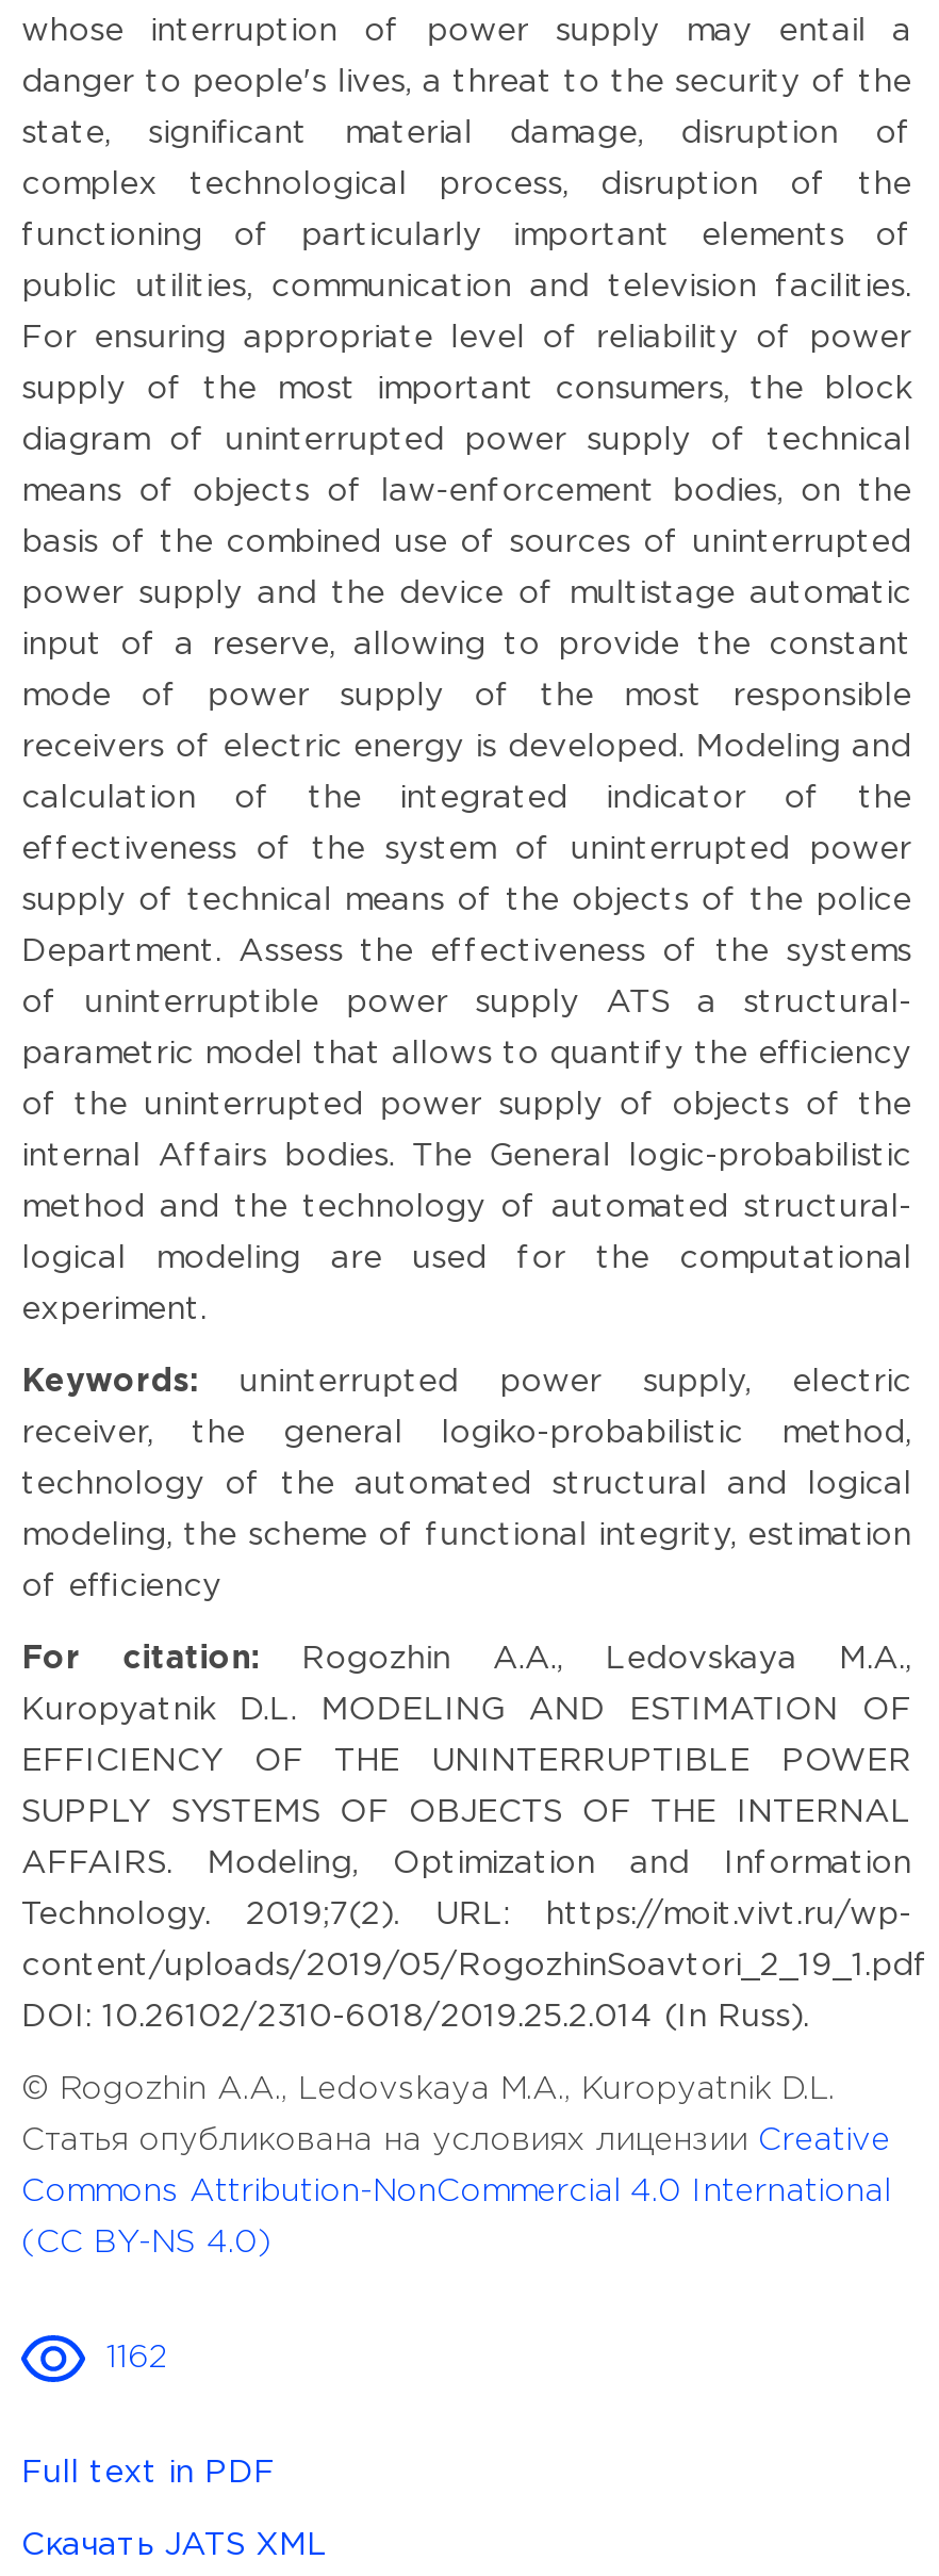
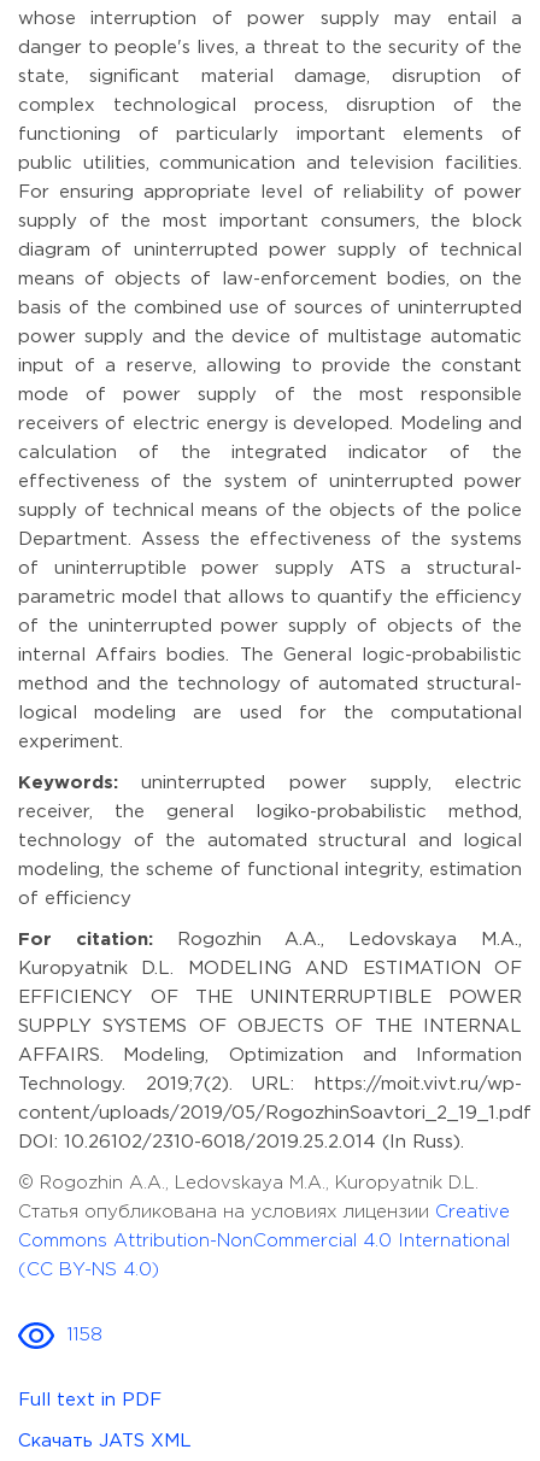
- 1162
+ 1158
